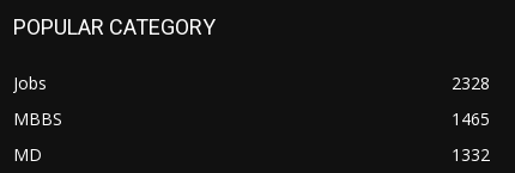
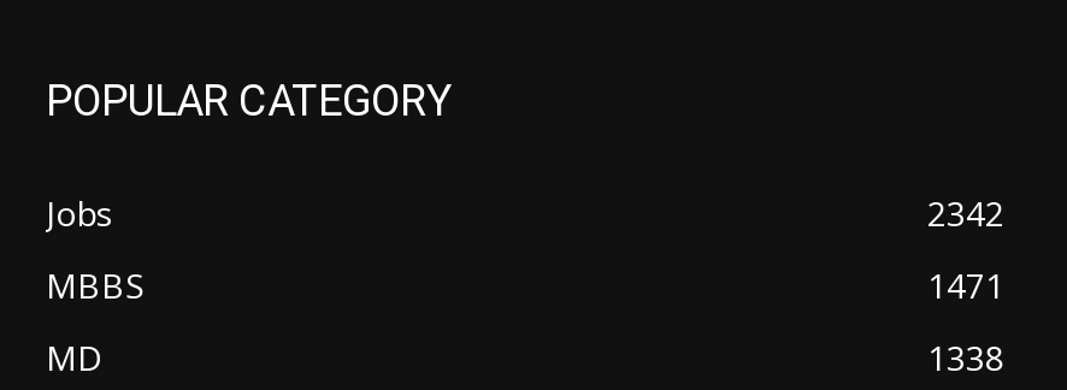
- 2328
+ 2342

- 1465
+ 1471

- 1332
+ 1338
